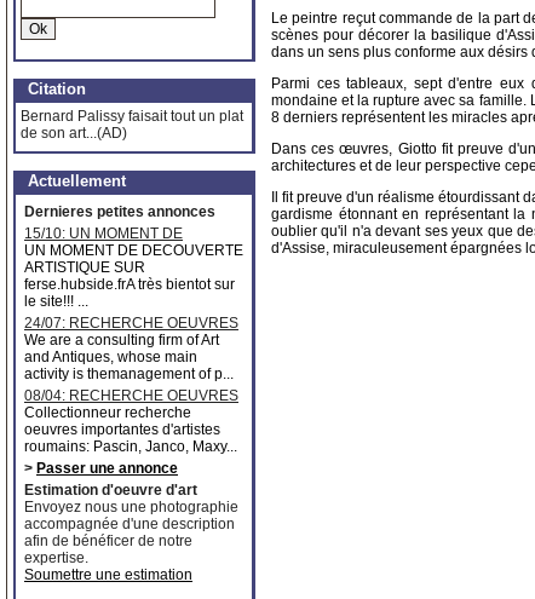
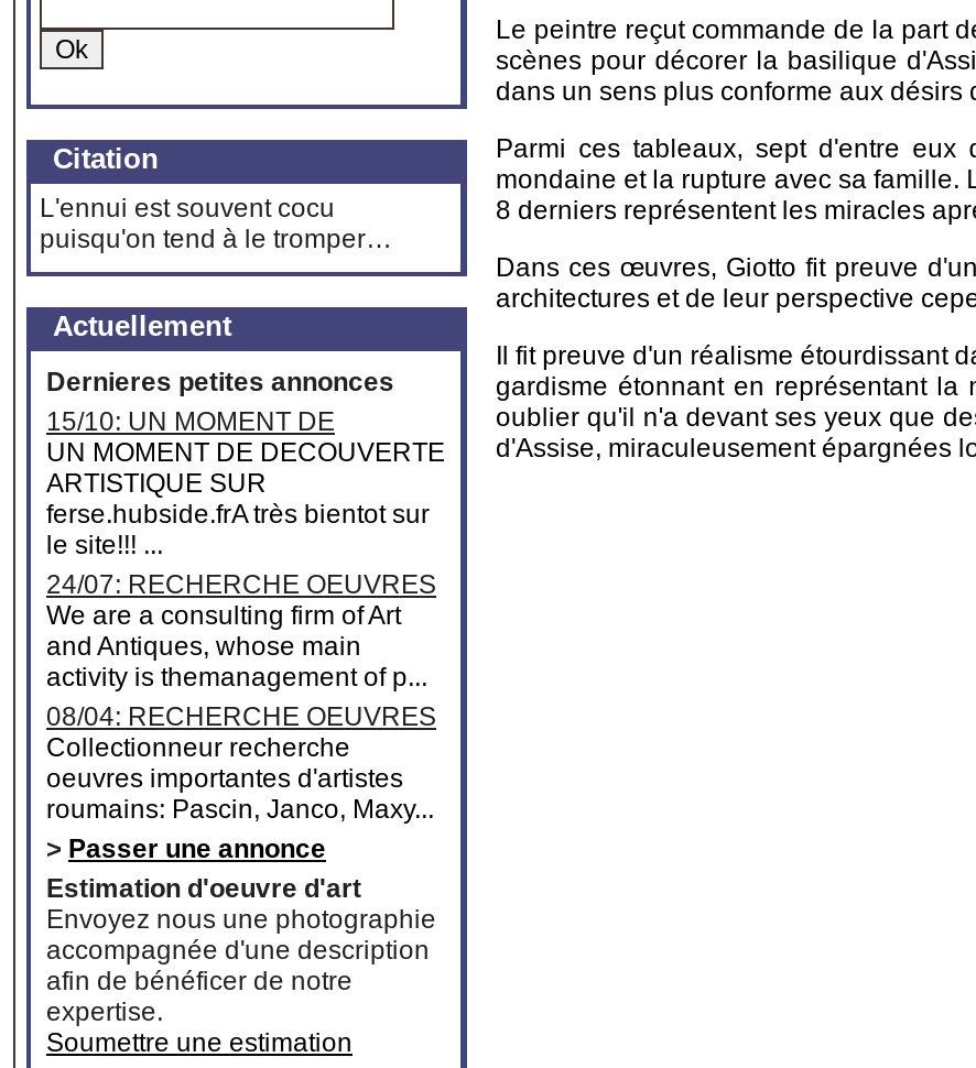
- Bernard Palissy faisait tout un plat
- de son art...(AD)
+ L'ennui est souvent cocu
+ puisqu'on tend à le tromper…
